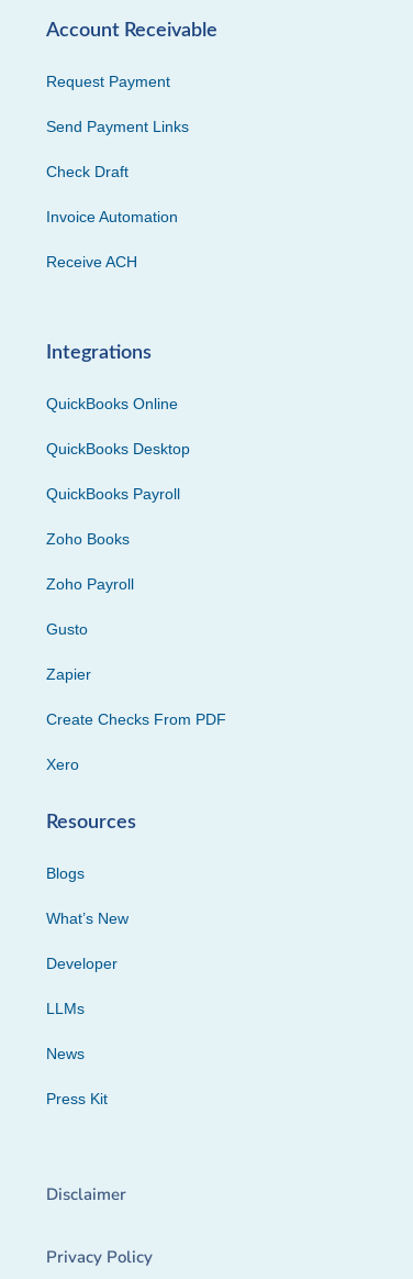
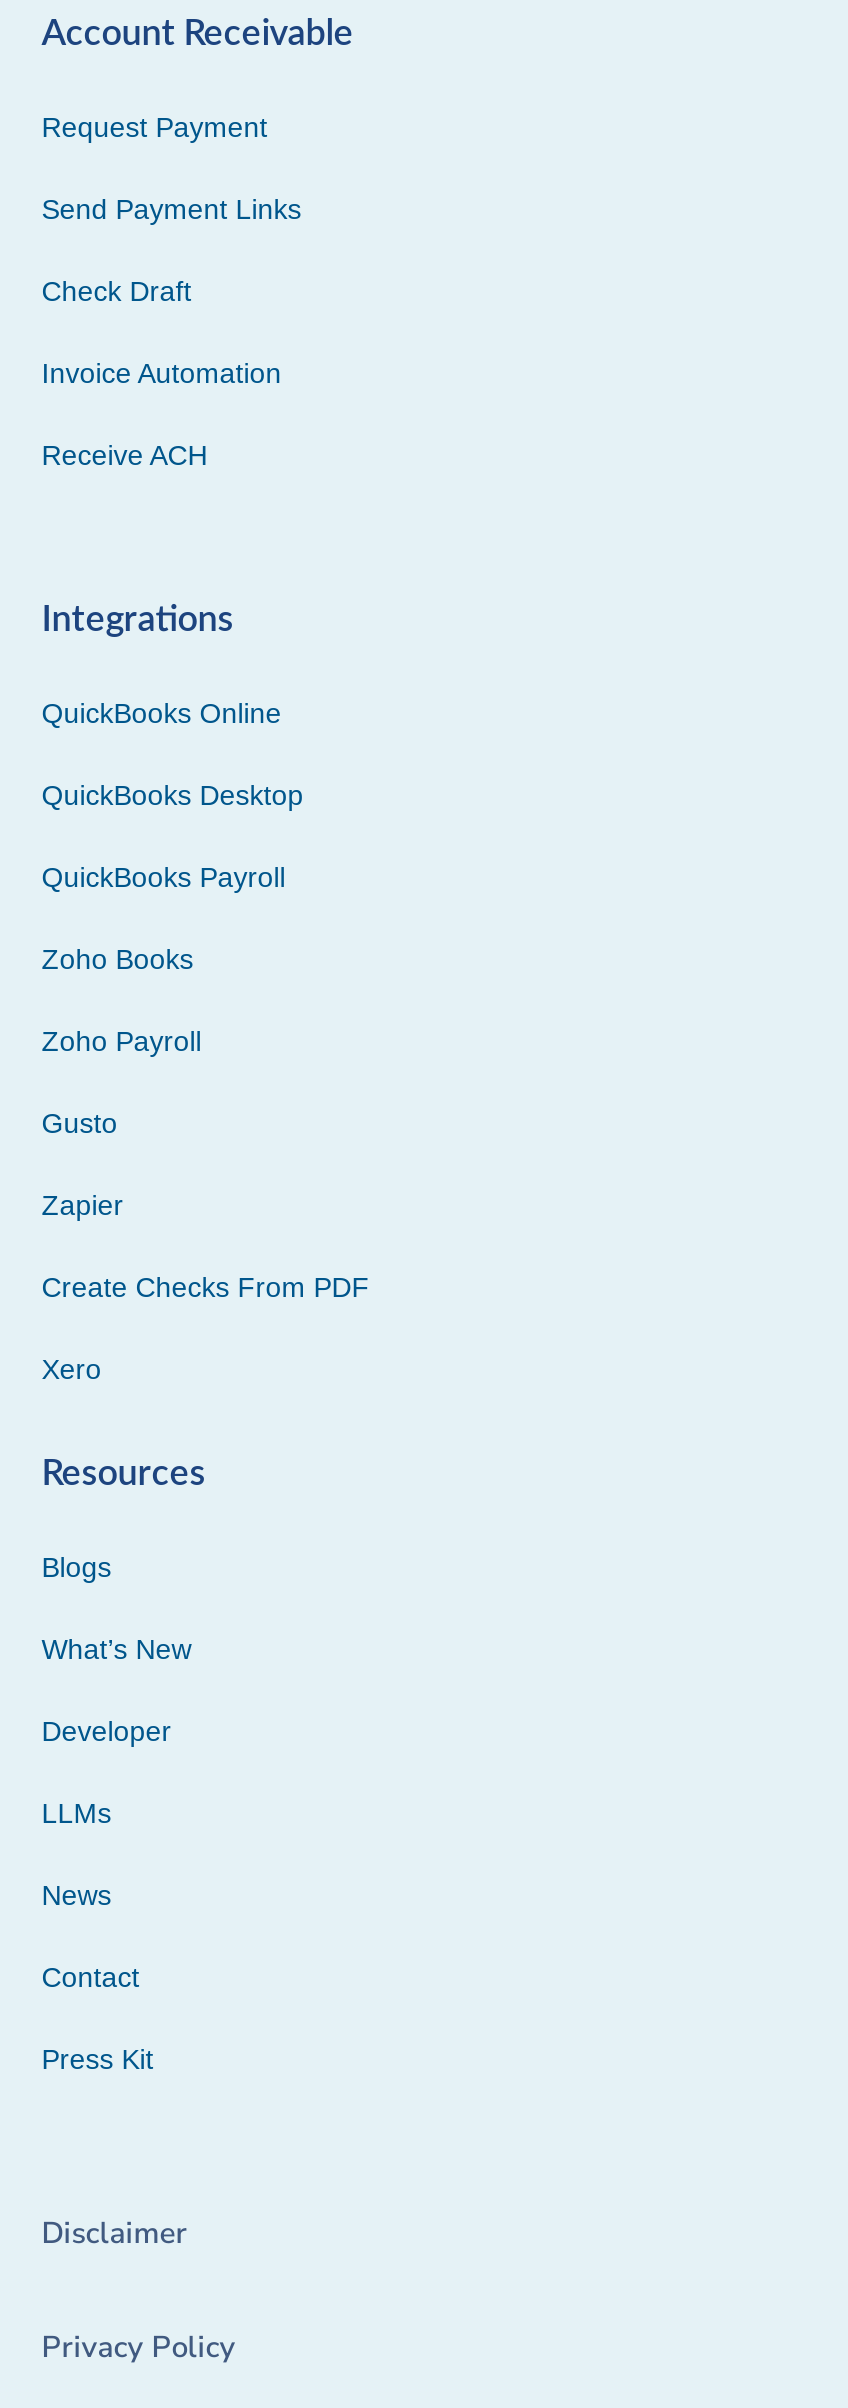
+ Contact
